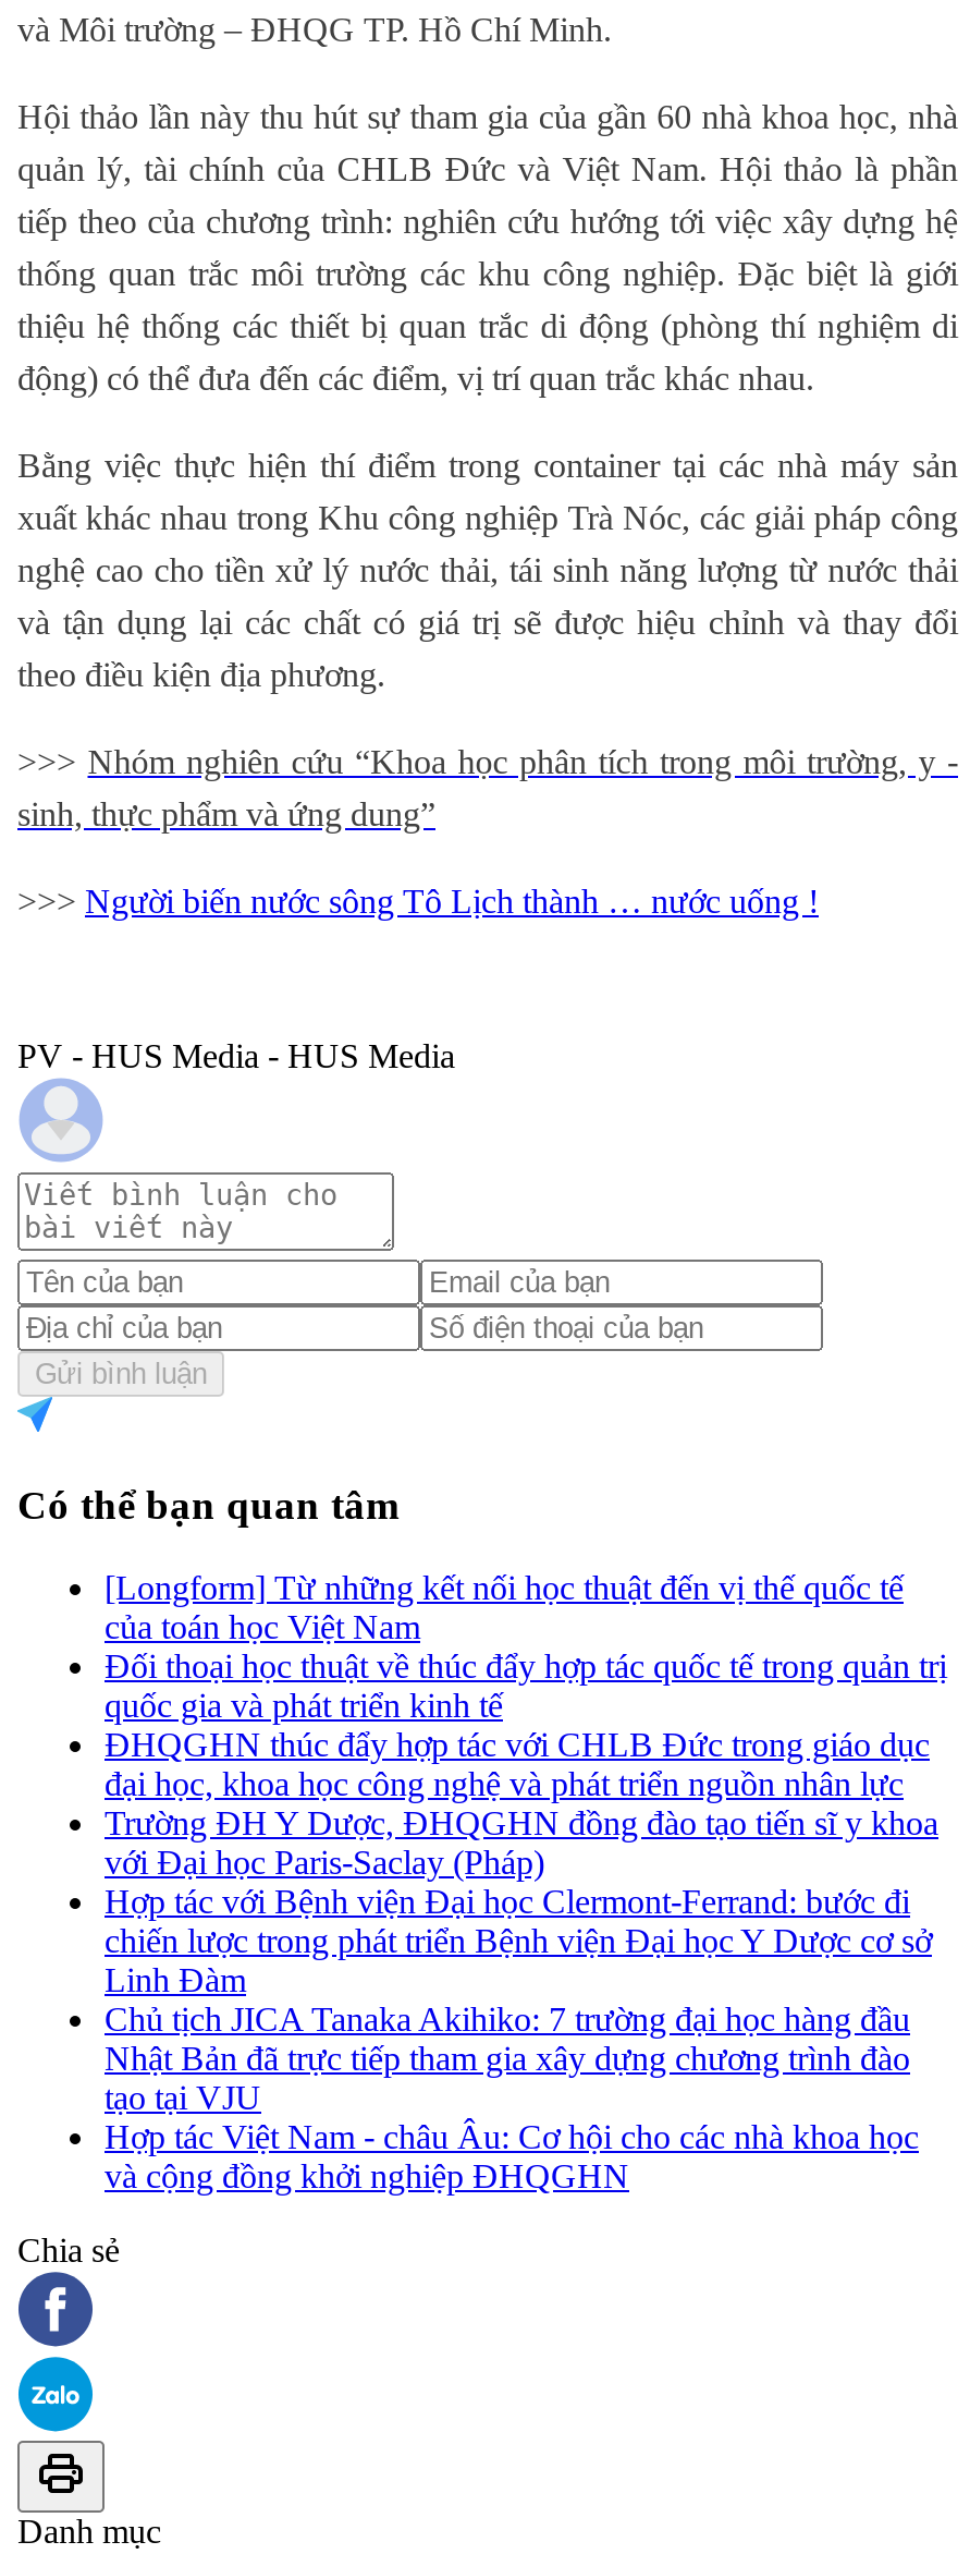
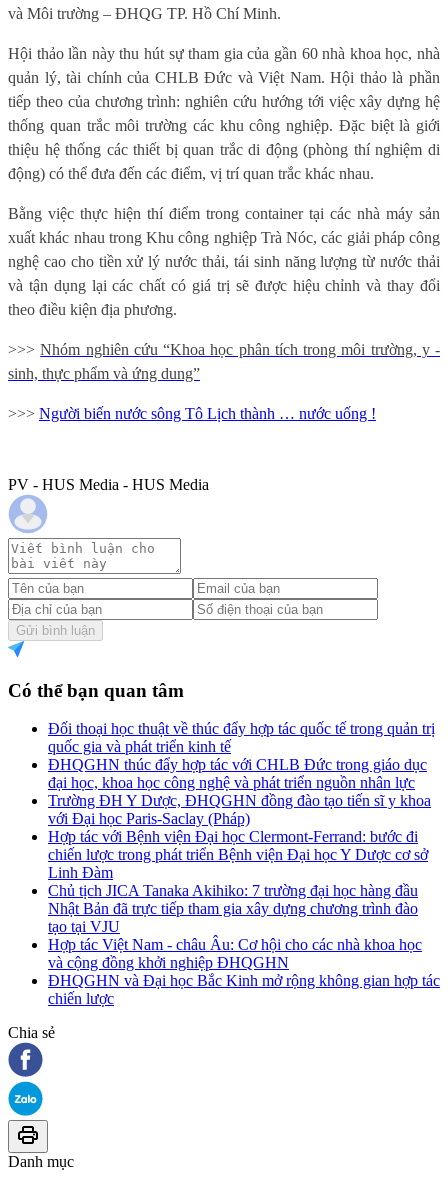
- [Longform] Từ những kết nối học thuật đến vị thế quốc tế
- của toán học Việt Nam

moved up: Đối thoại học thuật về thúc đẩy hợp tác quốc tế trong quản trị | quốc gia và phát triển kinh tế | ĐHQGHN thúc đẩy hợp tác với CHLB Đức trong giáo dục | ... | Hợp tác Việt Nam - châu Âu: Cơ hội cho các nhà khoa học | và cộng đồng khởi nghiệp ĐHQGHN

+ ĐHQGHN và Đại học Bắc Kinh mở rộng không gian hợp tác
+ chiến lược
